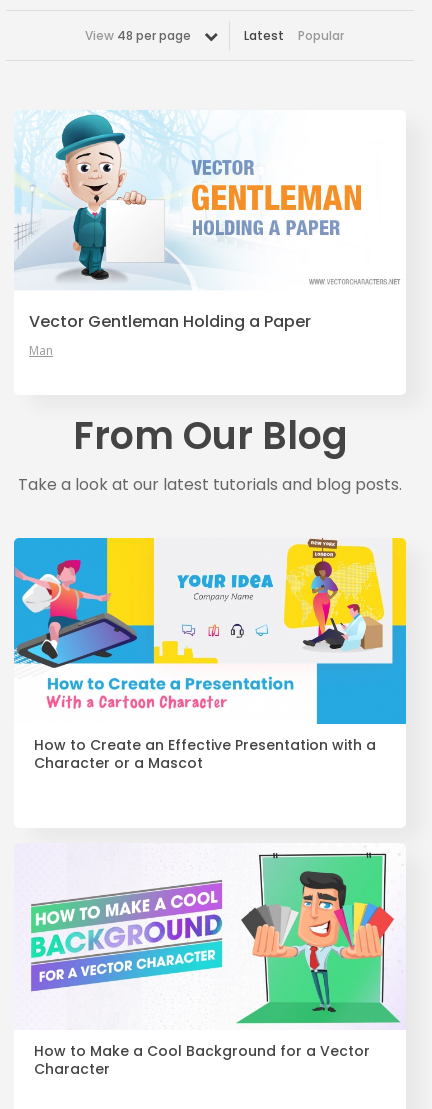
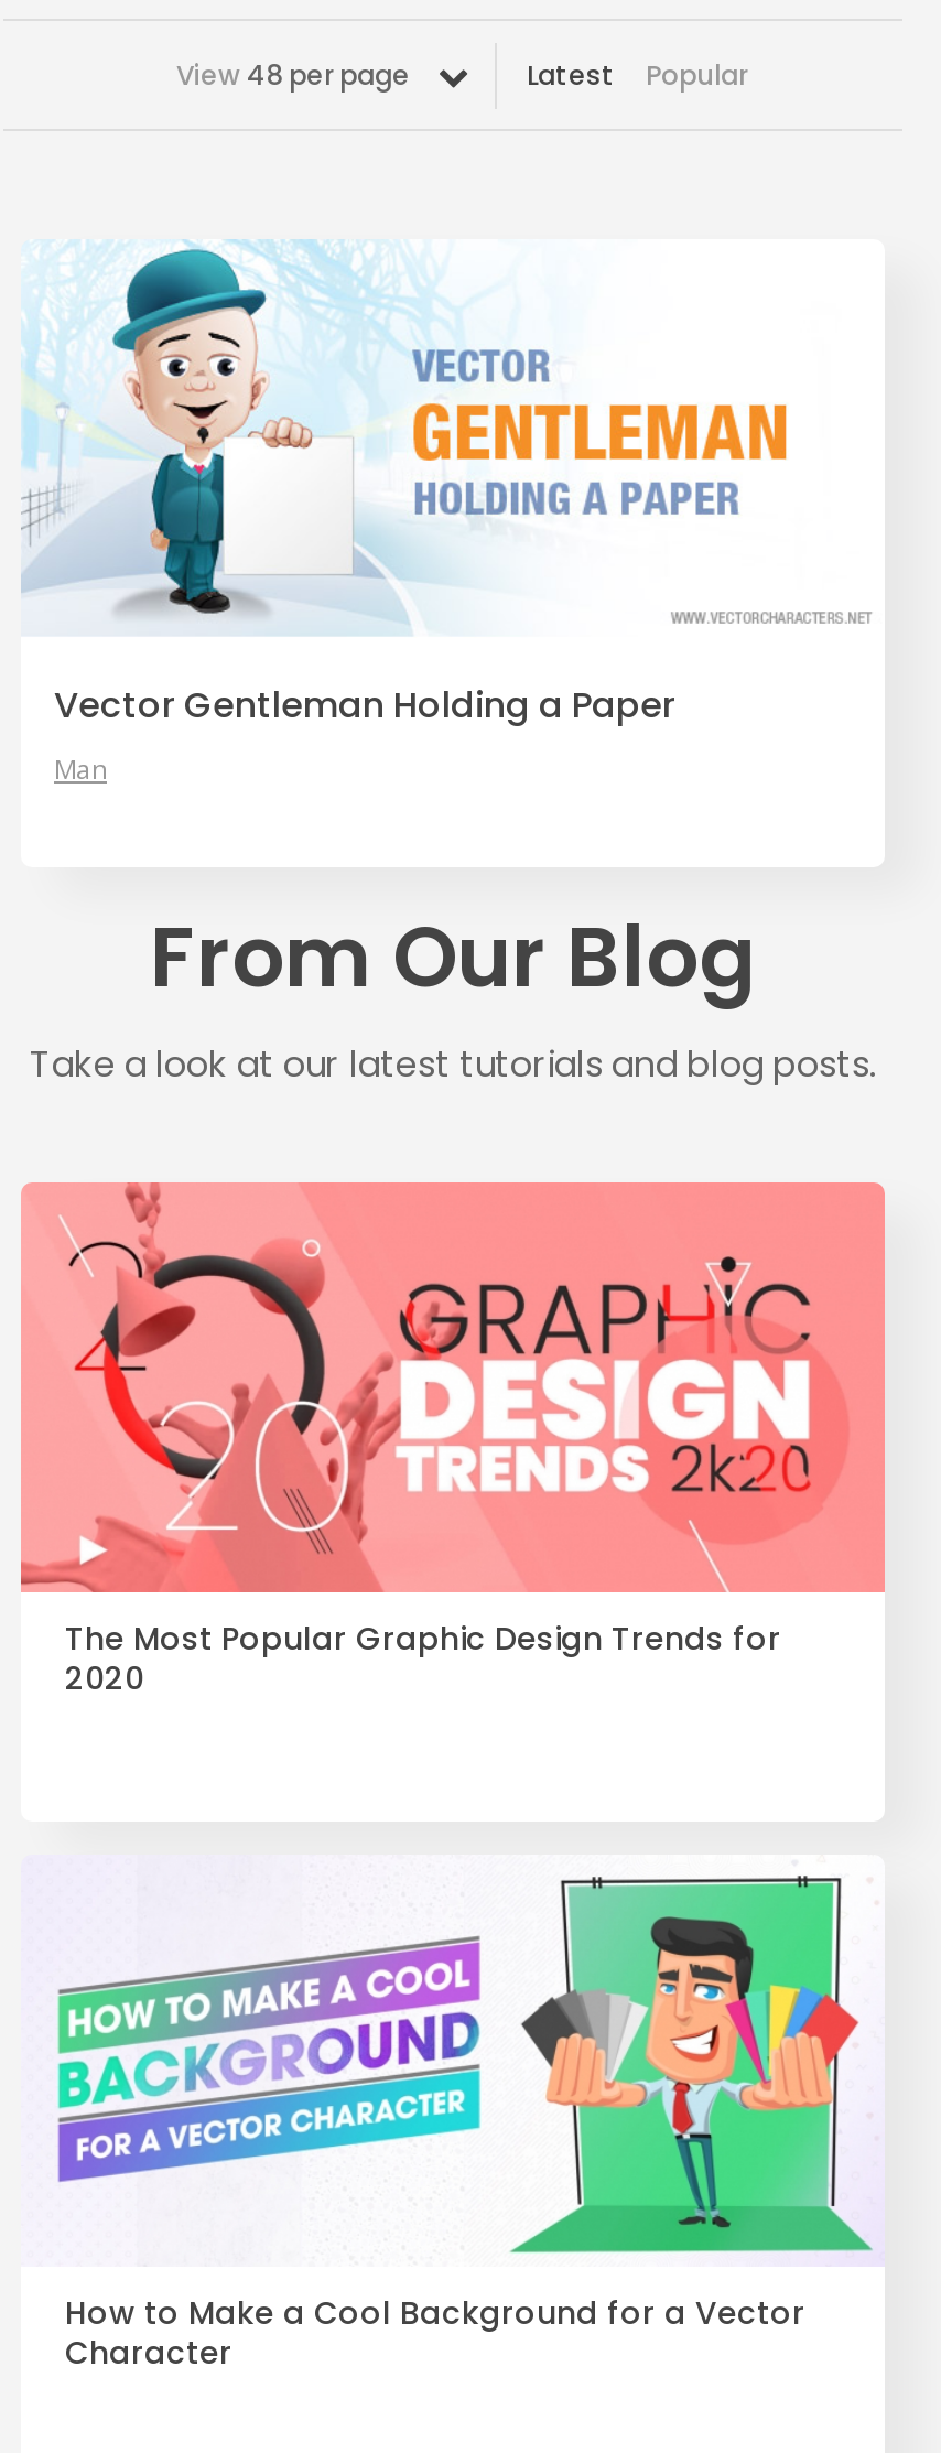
- [image]
- How to Create an Effective Presentation with a
- Character or a Mascot
+ [image]
+ The Most Popular Graphic Design Trends for
+ 2020
